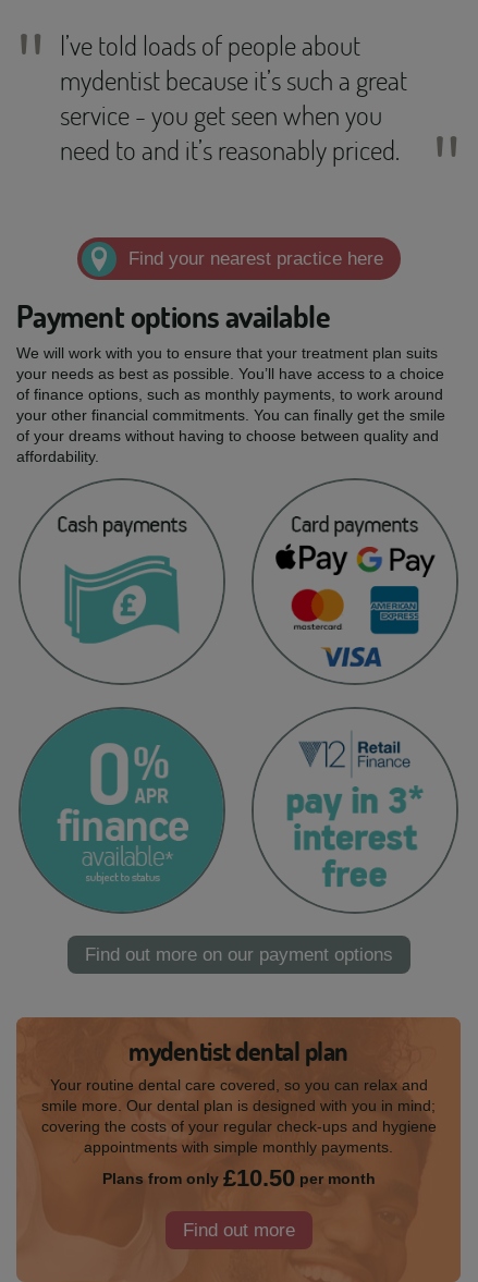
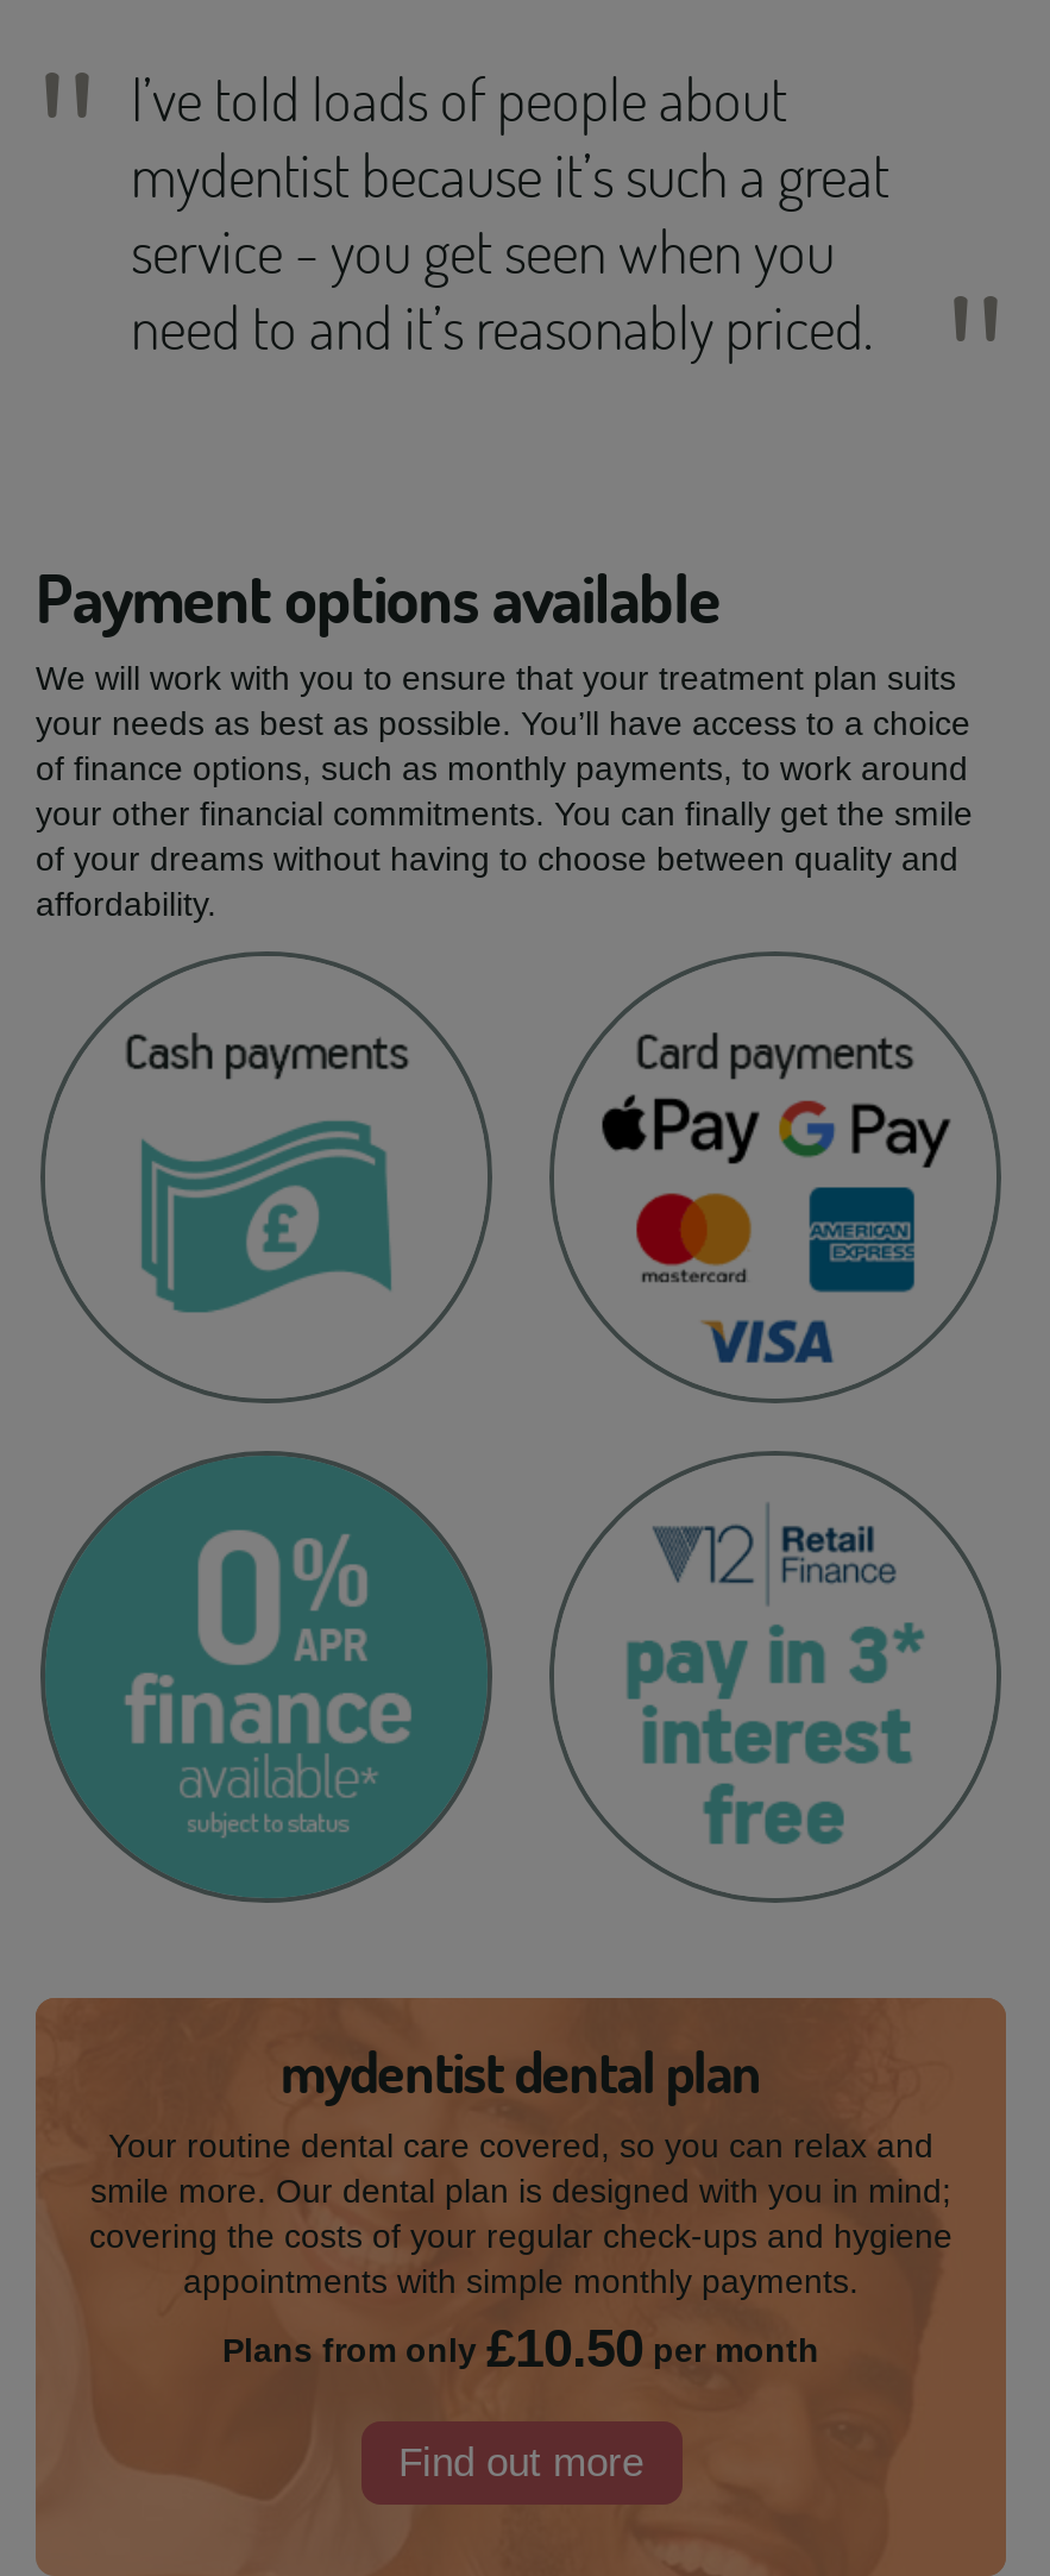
- Find your nearest practice here

- Find out more on our payment options
